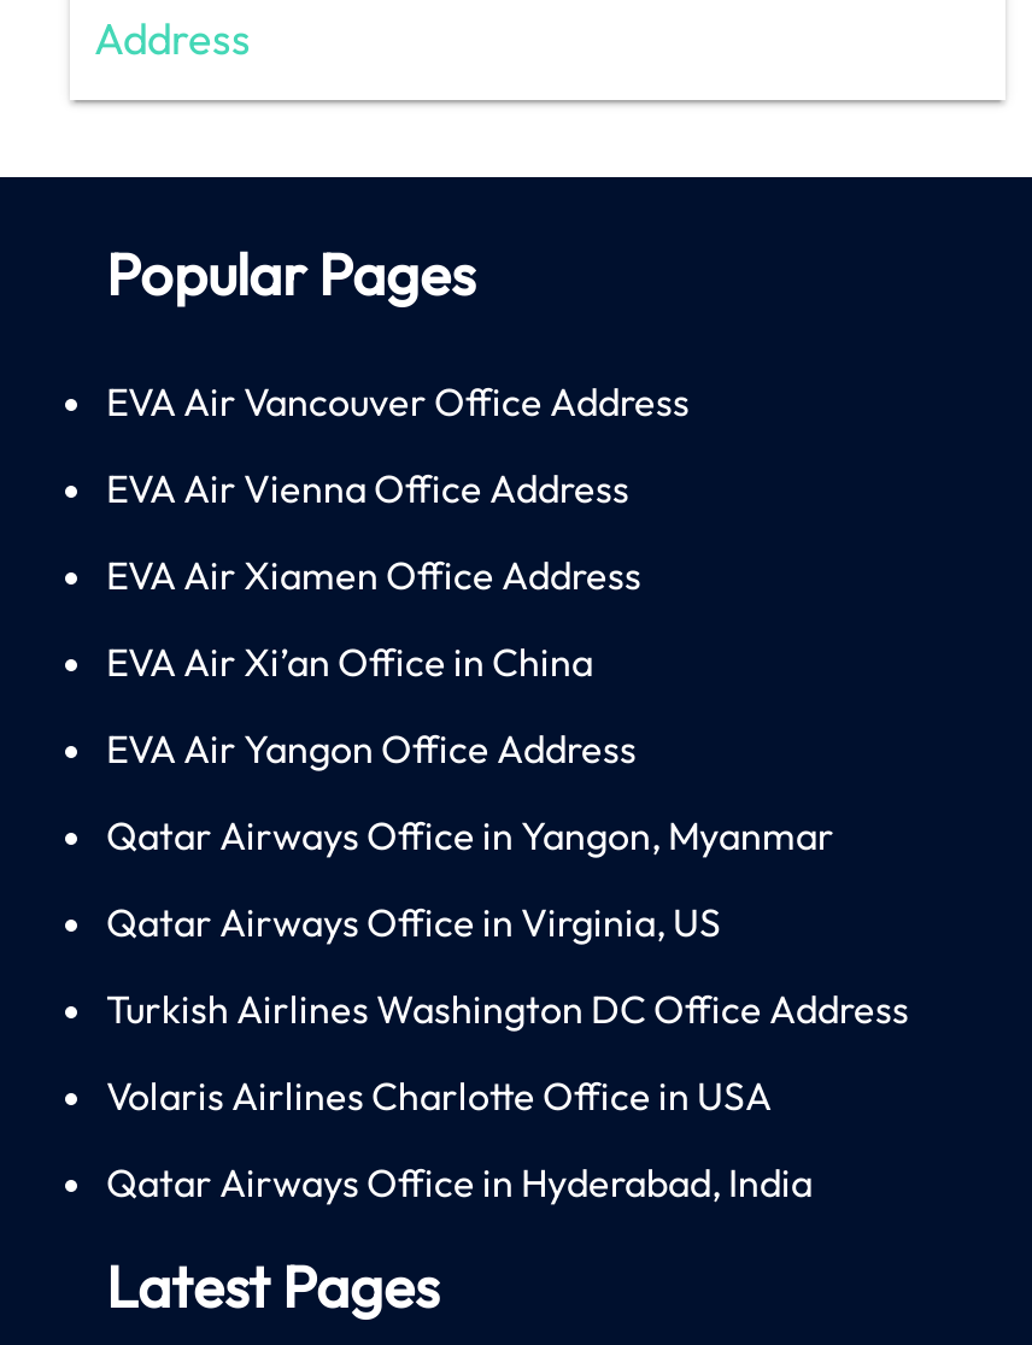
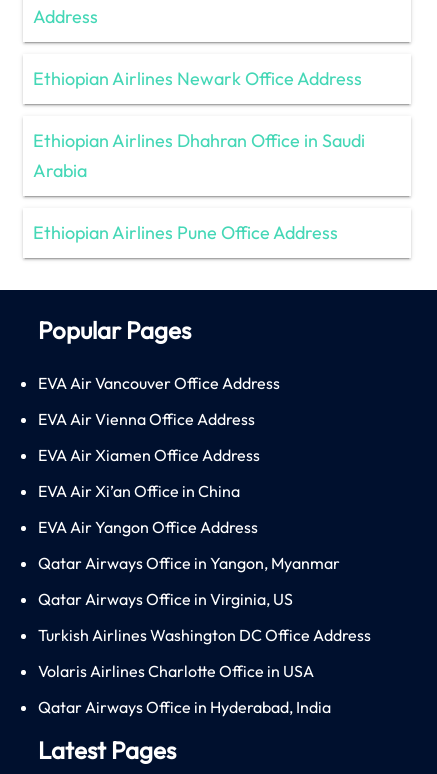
+ Ethiopian Airlines Newark Office Address
+ Ethiopian Airlines Dhahran Office in Saudi
+ Arabia
+ Ethiopian Airlines Pune Office Address
